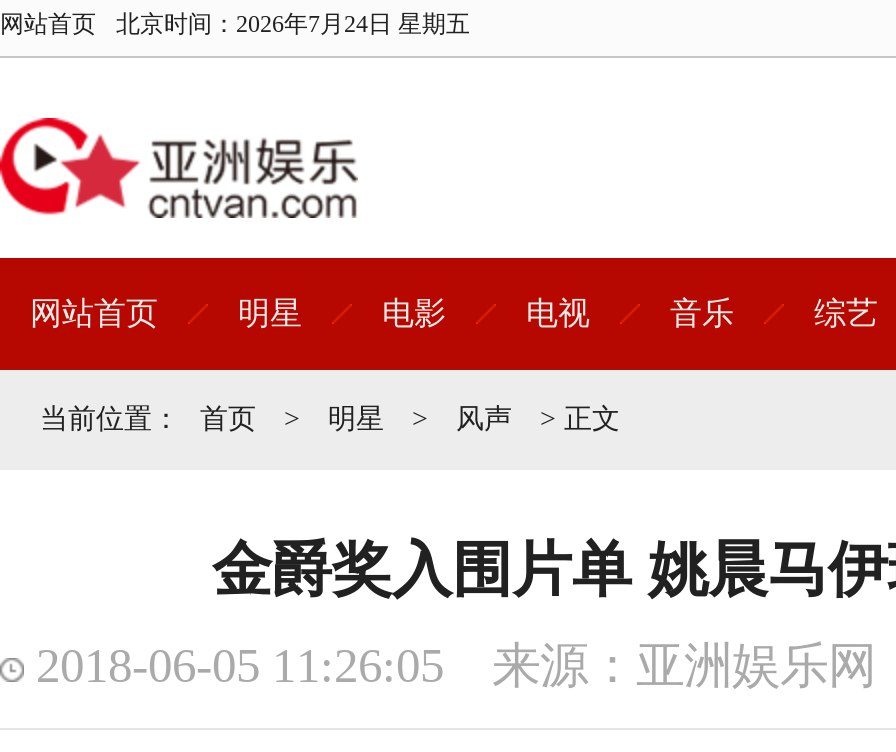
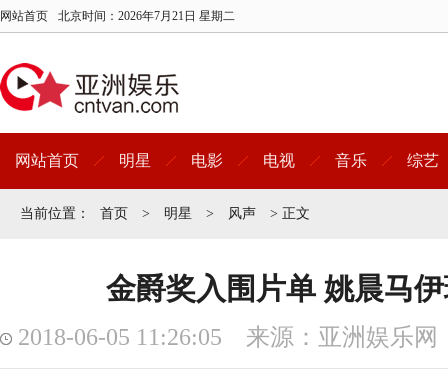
- 北京时间：2026年7月24日 星期五
+ 北京时间：2026年7月21日 星期二
